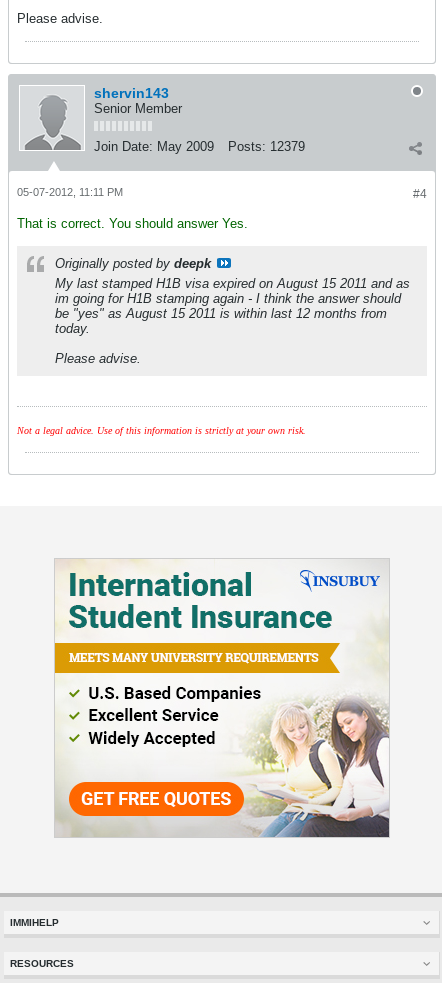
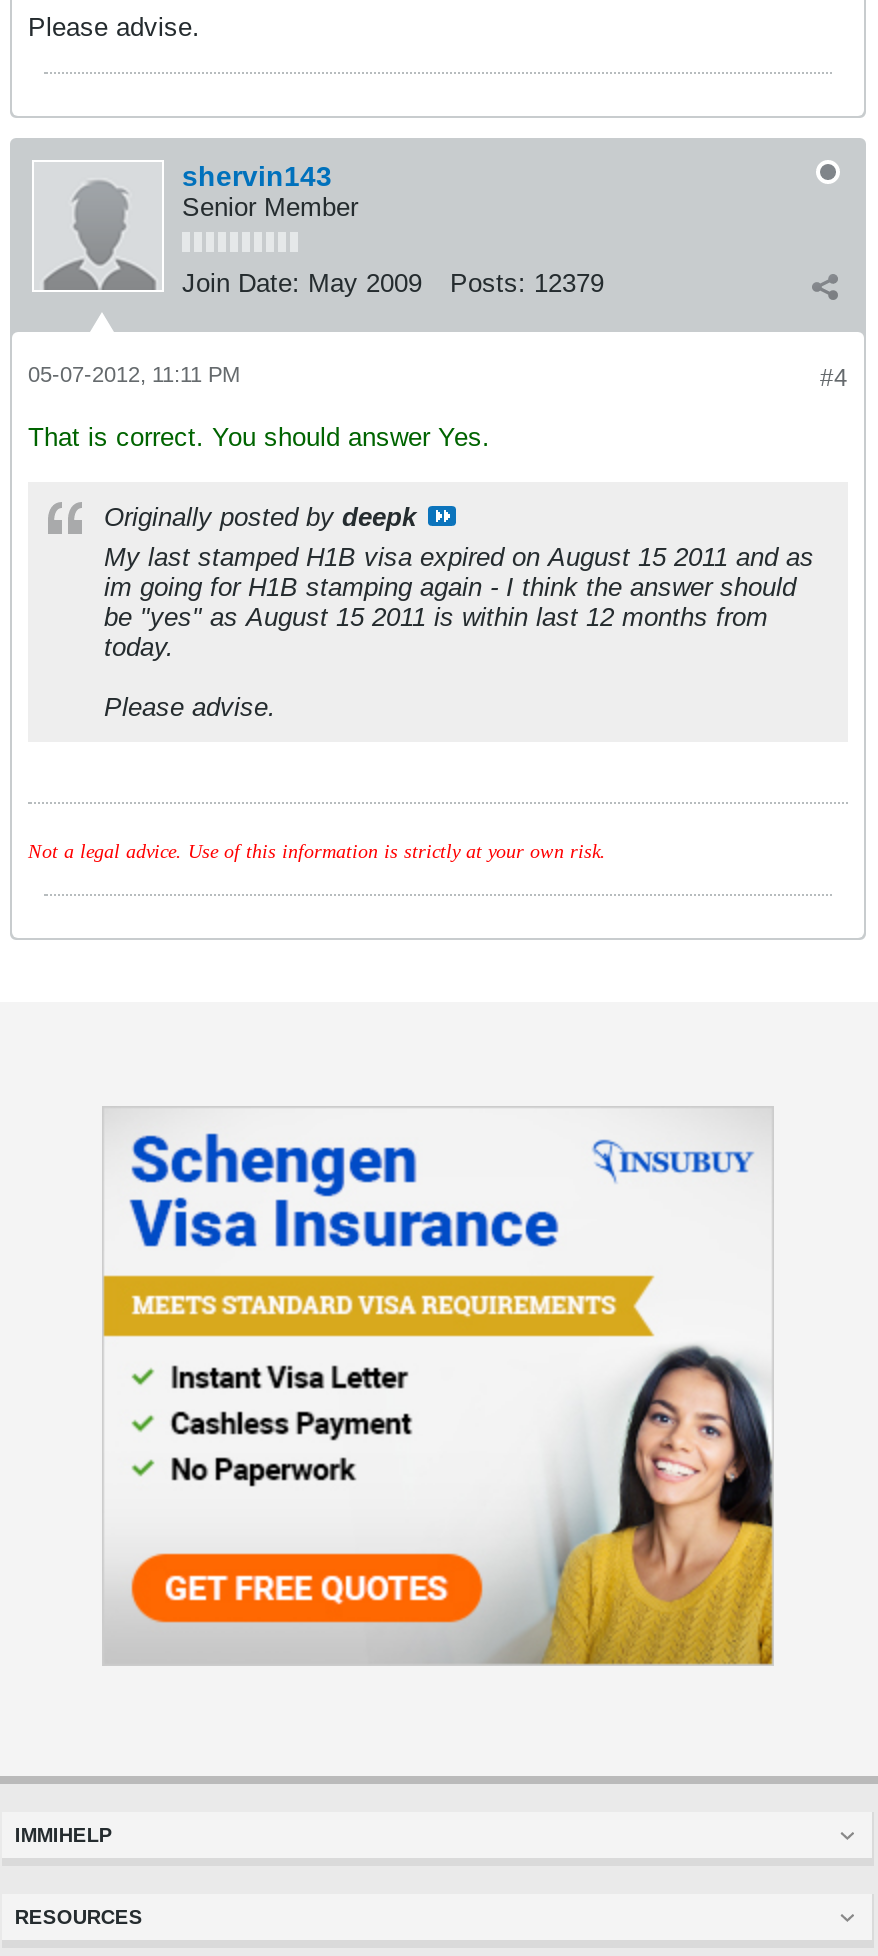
- [image]
+ [image]
